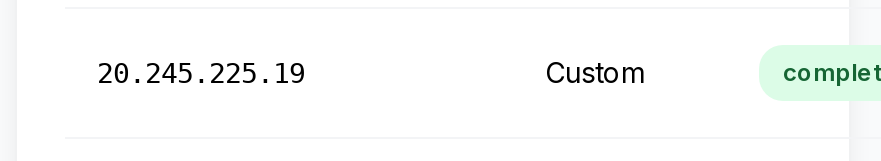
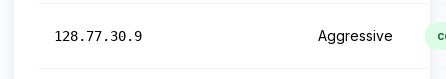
- 20.245.225.19
- Custom
+ 128.77.30.9
+ Aggressive
